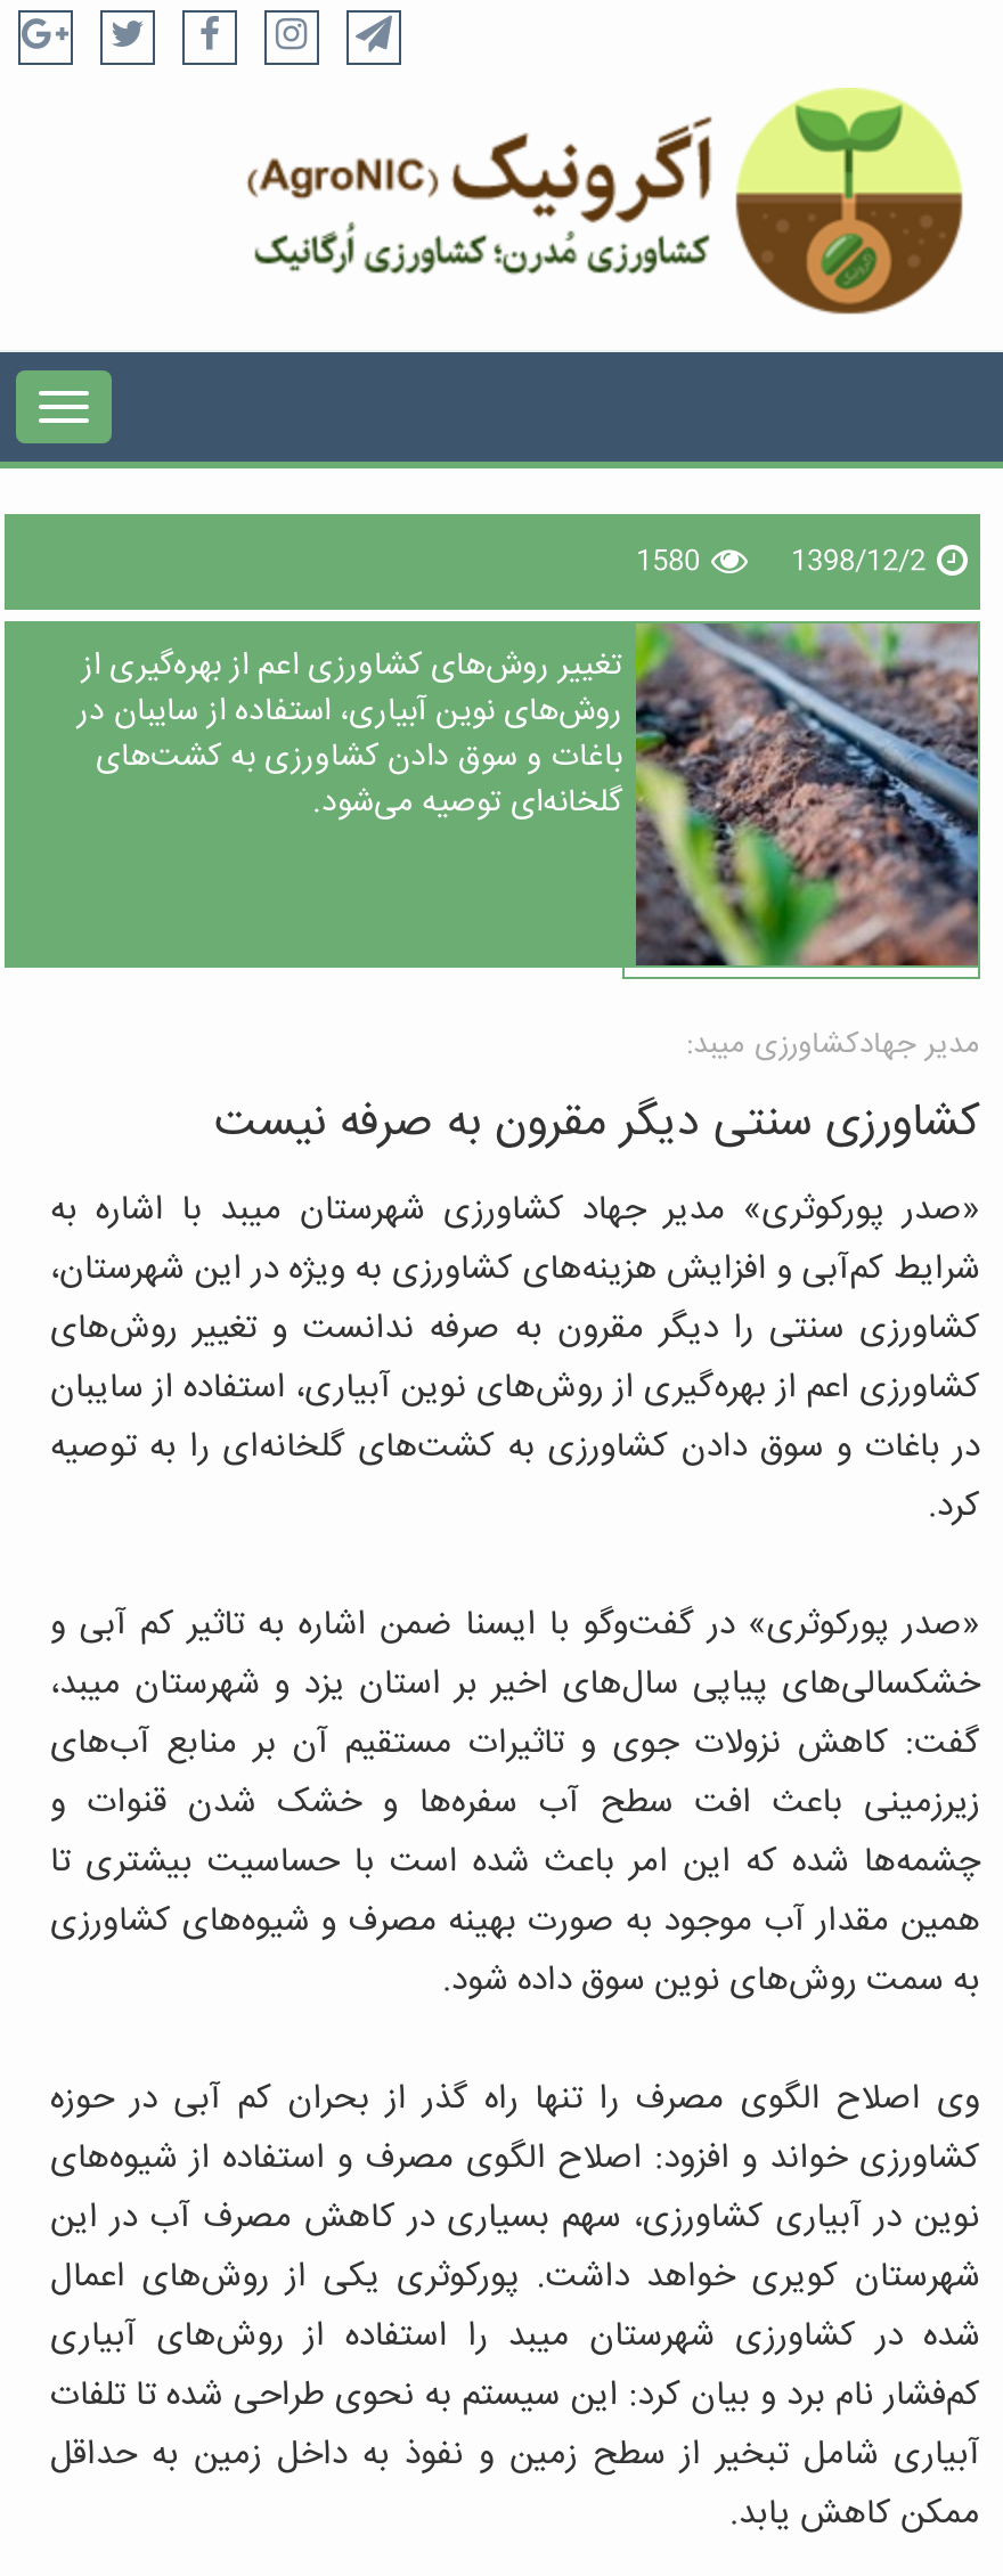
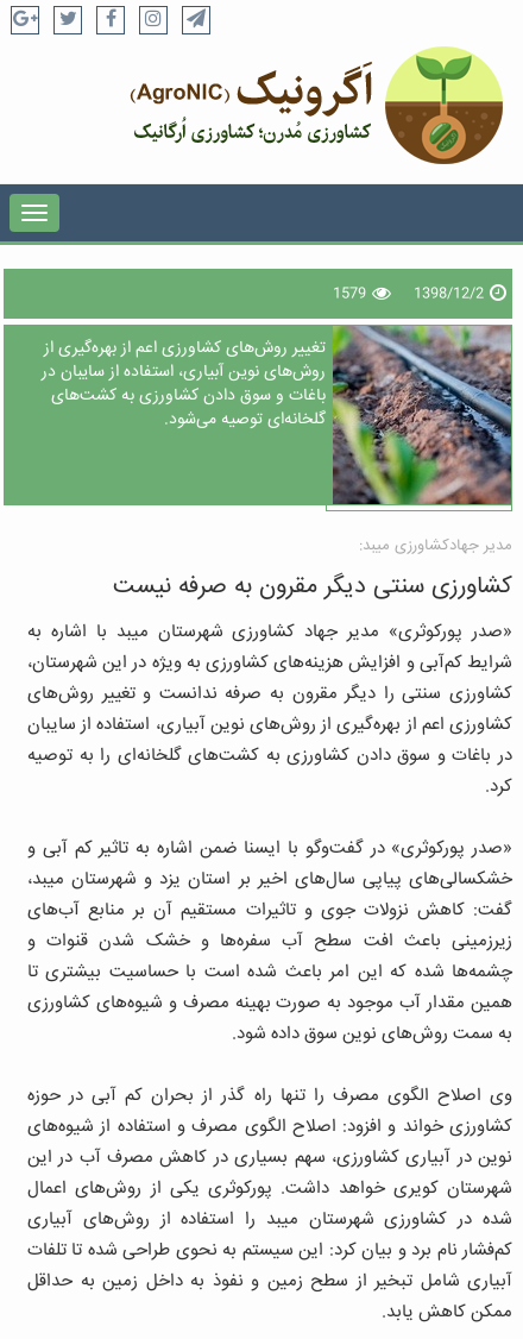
- 1580
+ 1579
